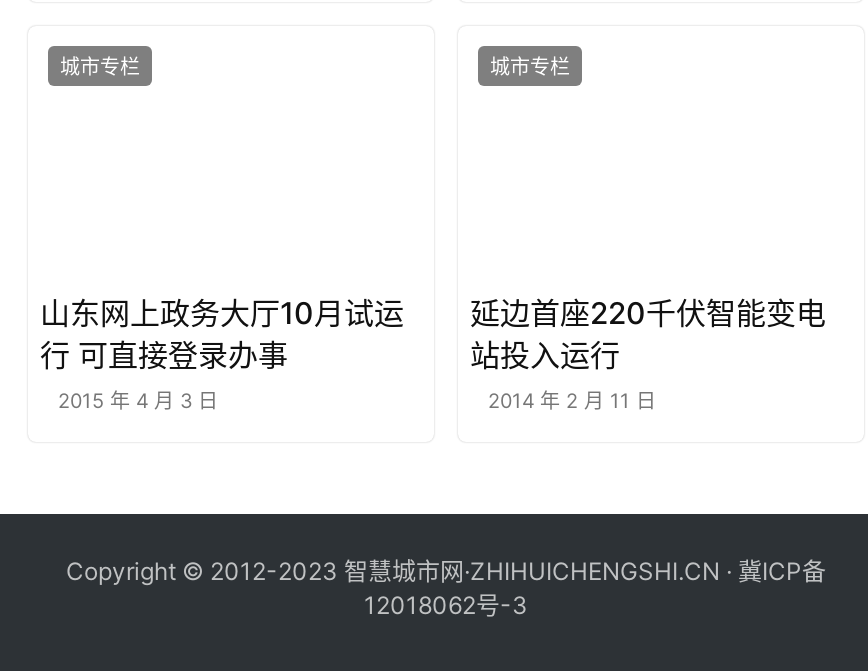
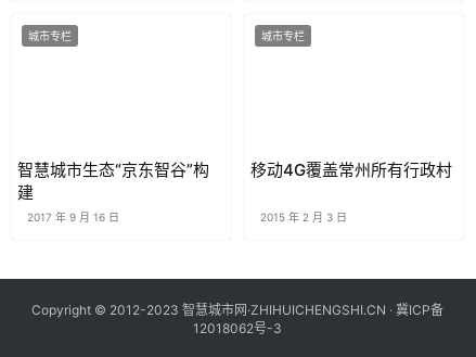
- 山东网上政务大厅10月试运
- 行 可直接登录办事
- 2015 年 4 月 3 日
+ 智慧城市生态“京东智谷”构
+ 建
+ 2017 年 9 月 16 日

- 延边首座220千伏智能变电
- 站投入运行
- 2014 年 2 月 11 日
+ 移动4G覆盖常州所有行政村
+ 2015 年 2 月 3 日
